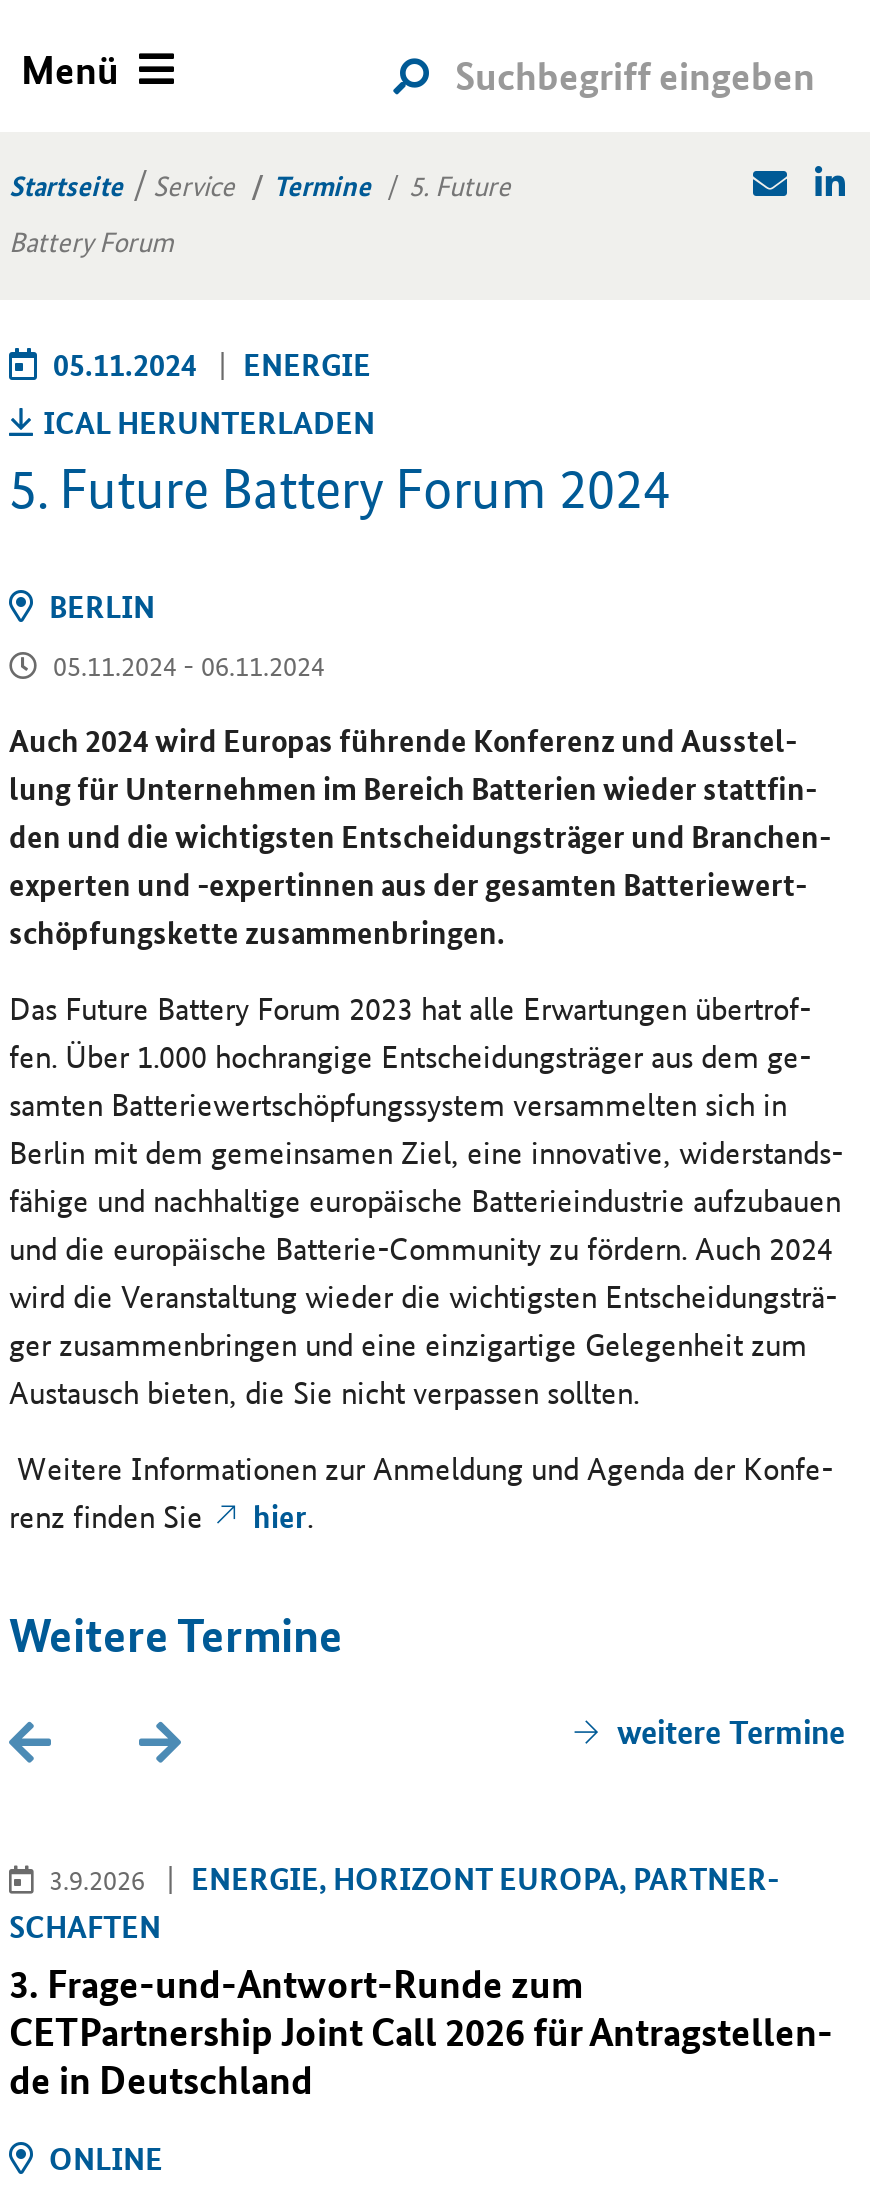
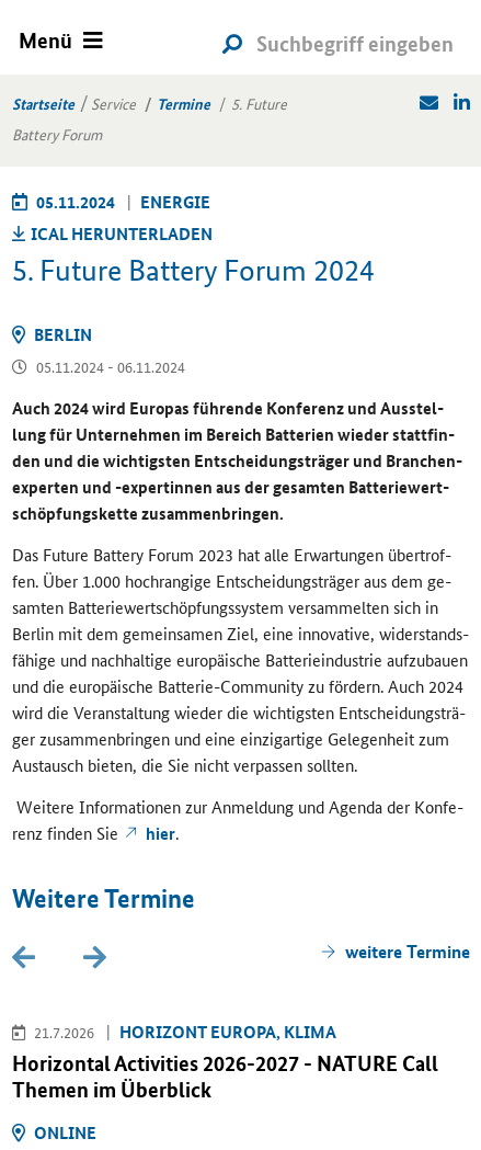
- 3.9.2026
- ENERGIE, HORIZONT EUROPA, PARTNER
- SCHAFTEN
- 3. Frage-und-Antwort-Runde zum
- CETPartnership Joint Call 2026 für Antragstellen
- de in Deutschland
+ 21.7.2026
+ HORIZONT EUROPA, KLIMA
+ Horizontal Activities 2026-2027 - NATURE Call
+ Themen im Überblick
